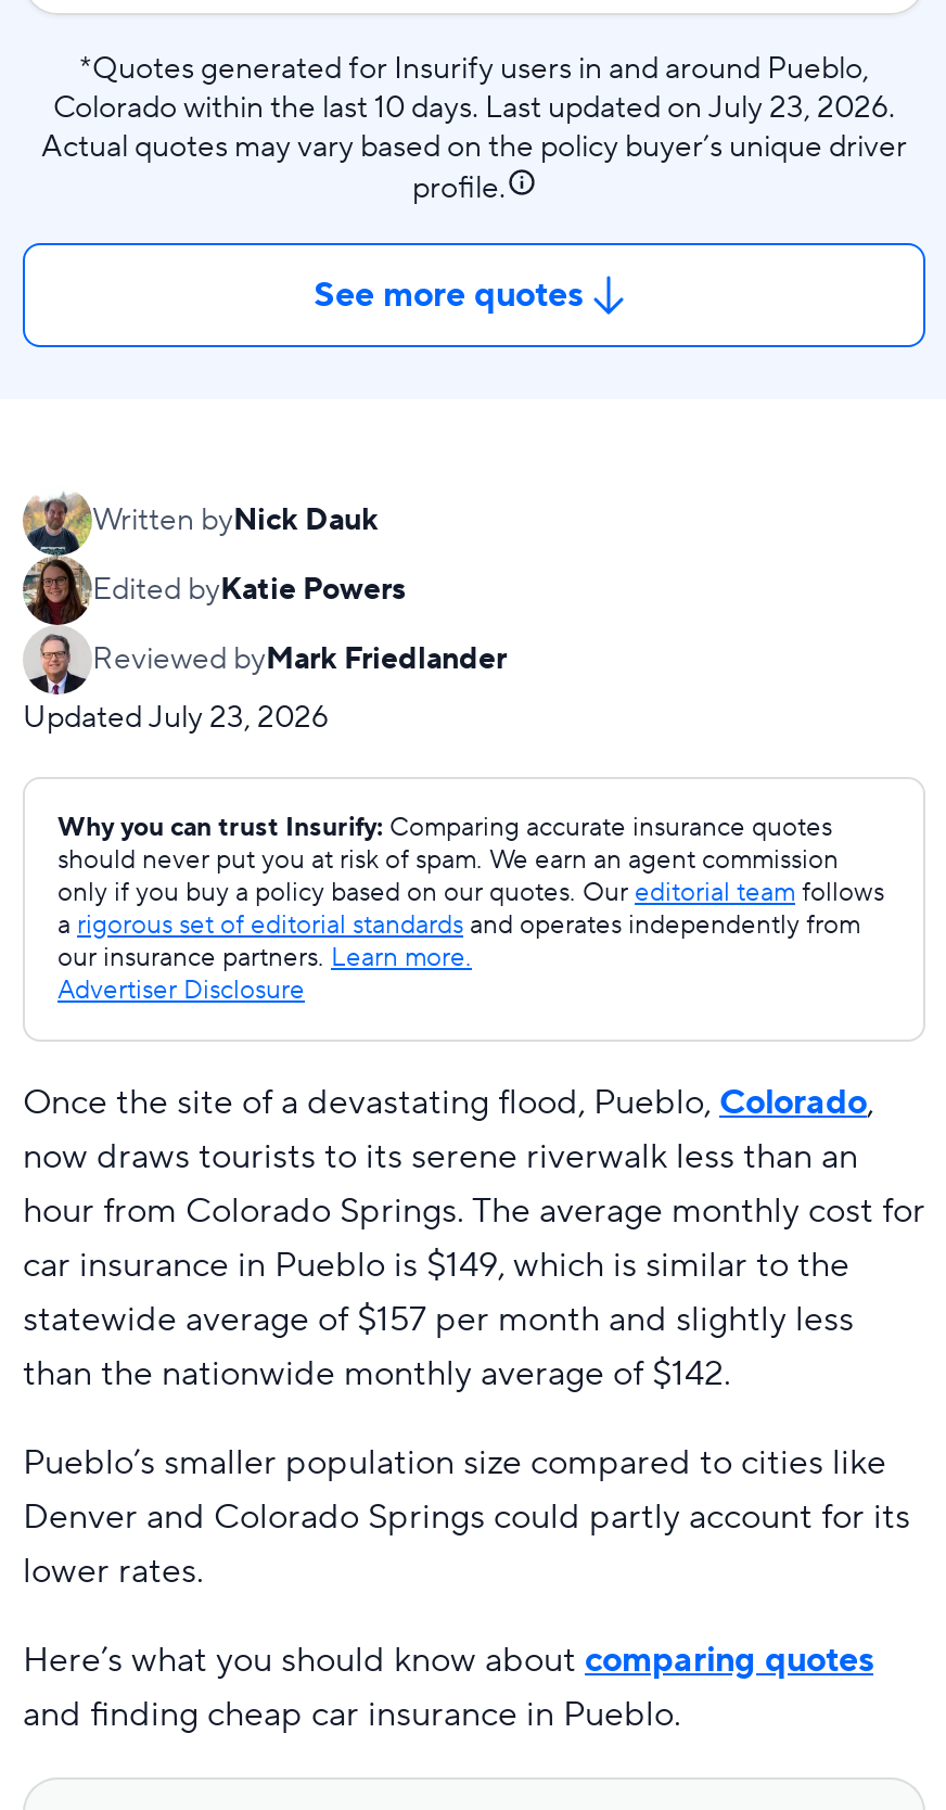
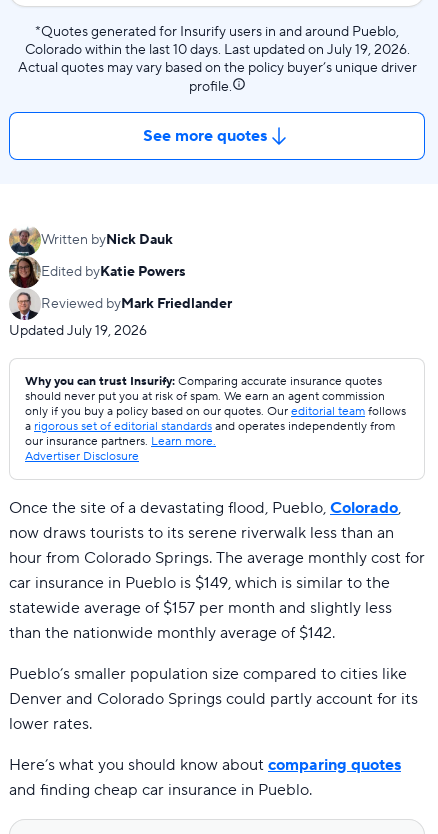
- Colorado within the last 10 days. Last updated on July 23, 2026.
+ Colorado within the last 10 days. Last updated on July 19, 2026.

- Updated July 23, 2026
+ Updated July 19, 2026
